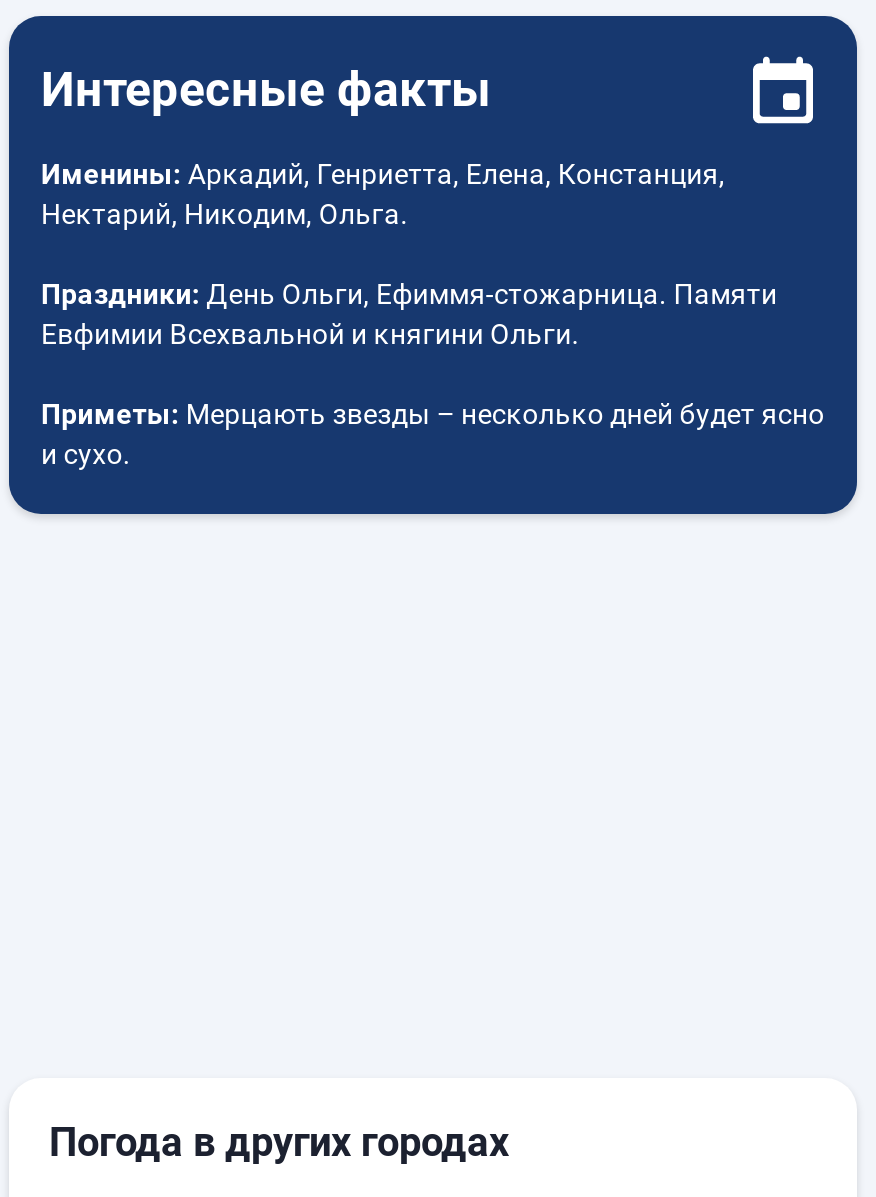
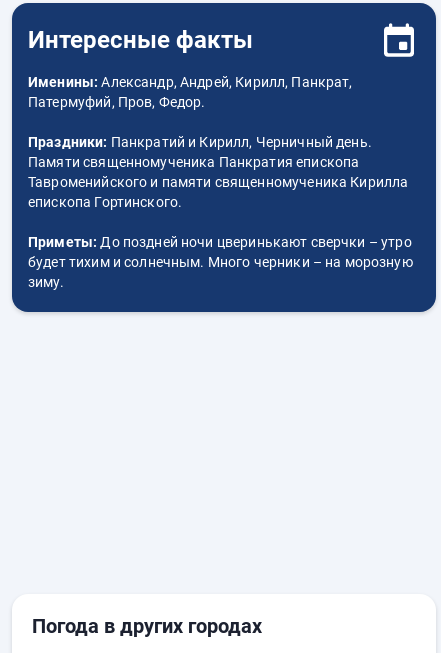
- Именины: Аркадий, Генриетта, Елена, Констанция,
- Нектарий, Никодим, Ольга.
+ Именины: Александр, Андрей, Кирилл, Панкрат,
+ Патермуфий, Пров, Федор.

- Праздники: День Ольги, Ефиммя-стожарница. Памяти
- Евфимии Всехвальной и княгини Ольги.
+ Праздники: Панкратий и Кирилл, Черничный день.
+ Памяти священномученика Панкратия епископа
+ Тавроменийского и памяти священномученика Кирилла
+ епископа Гортинского.

- Приметы: Мерцають звезды – несколько дней будет ясно
- и сухо.
+ Приметы: До поздней ночи цверинькают сверчки – утро
+ будет тихим и солнечным. Много черники – на морозную
+ зиму.
